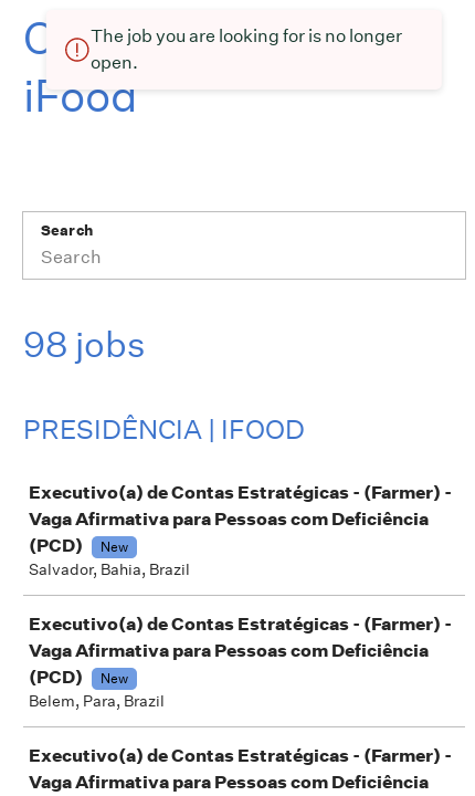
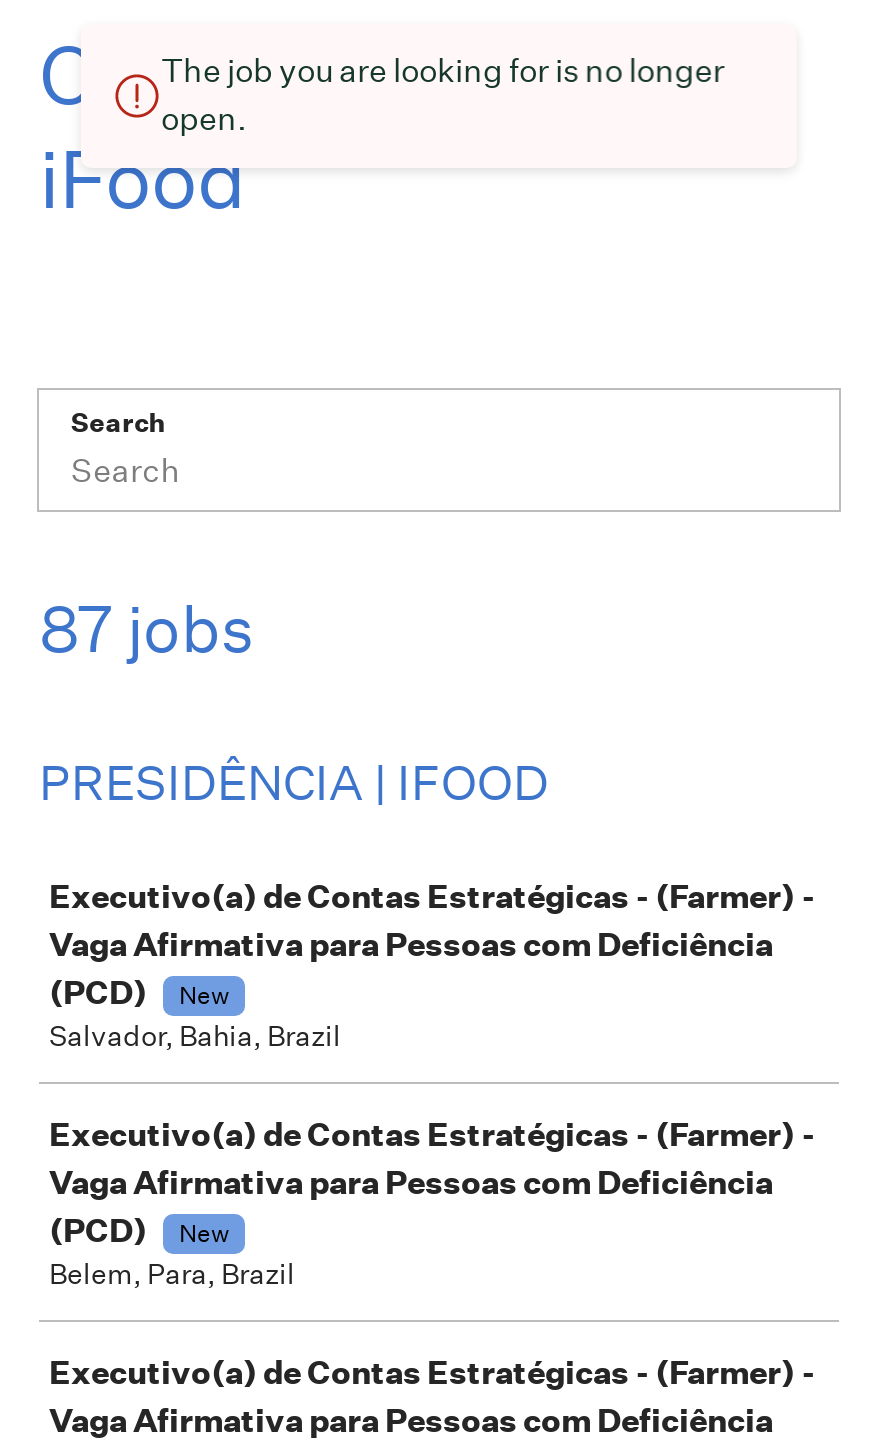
- 98 jobs
+ 87 jobs
